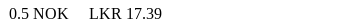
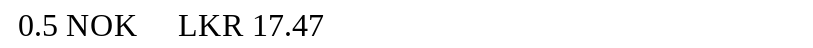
- 0.5 NOK LKR 17.39
+ 0.5 NOK LKR 17.47
